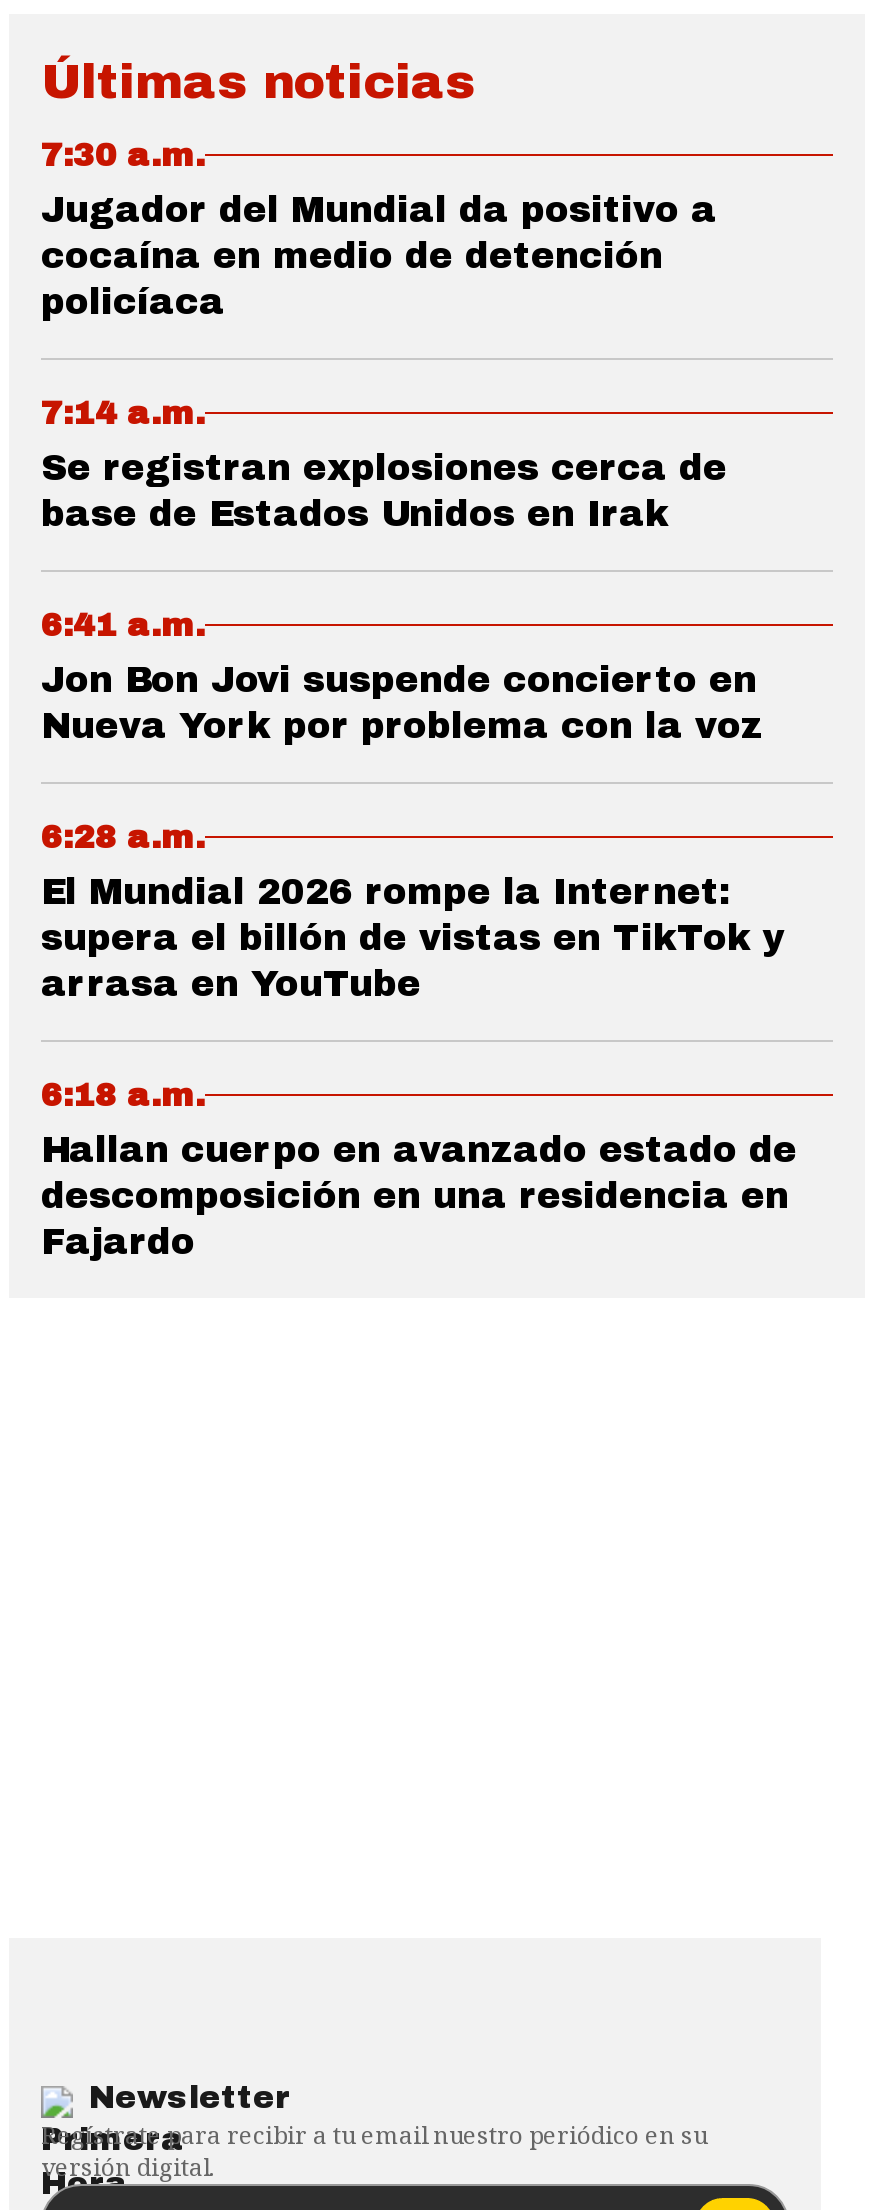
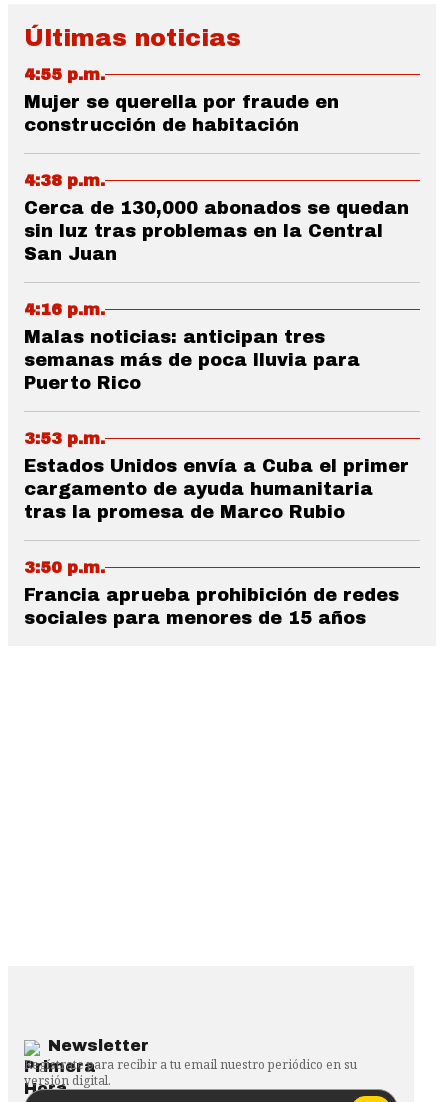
- 7:30 a.m.
- Jugador del Mundial da positivo a
- cocaína en medio de detención
- policíaca
+ 4:55 p.m.
+ Mujer se querella por fraude en
+ construcción de habitación

- 7:14 a.m.
- Se registran explosiones cerca de
- base de Estados Unidos en Irak
+ 4:38 p.m.
+ Cerca de 130,000 abonados se quedan
+ sin luz tras problemas en la Central
+ San Juan

- 6:41 a.m.
- Jon Bon Jovi suspende concierto en
- Nueva York por problema con la voz
+ 4:16 p.m.
+ Malas noticias: anticipan tres
+ semanas más de poca lluvia para
+ Puerto Rico

- 6:28 a.m.
- El Mundial 2026 rompe la Internet:
- supera el billón de vistas en TikTok y
- arrasa en YouTube
+ 3:53 p.m.
+ Estados Unidos envía a Cuba el primer
+ cargamento de ayuda humanitaria
+ tras la promesa de Marco Rubio

- 6:18 a.m.
- Hallan cuerpo en avanzado estado de
- descomposición en una residencia en
- Fajardo
+ 3:50 p.m.
+ Francia aprueba prohibición de redes
+ sociales para menores de 15 años
